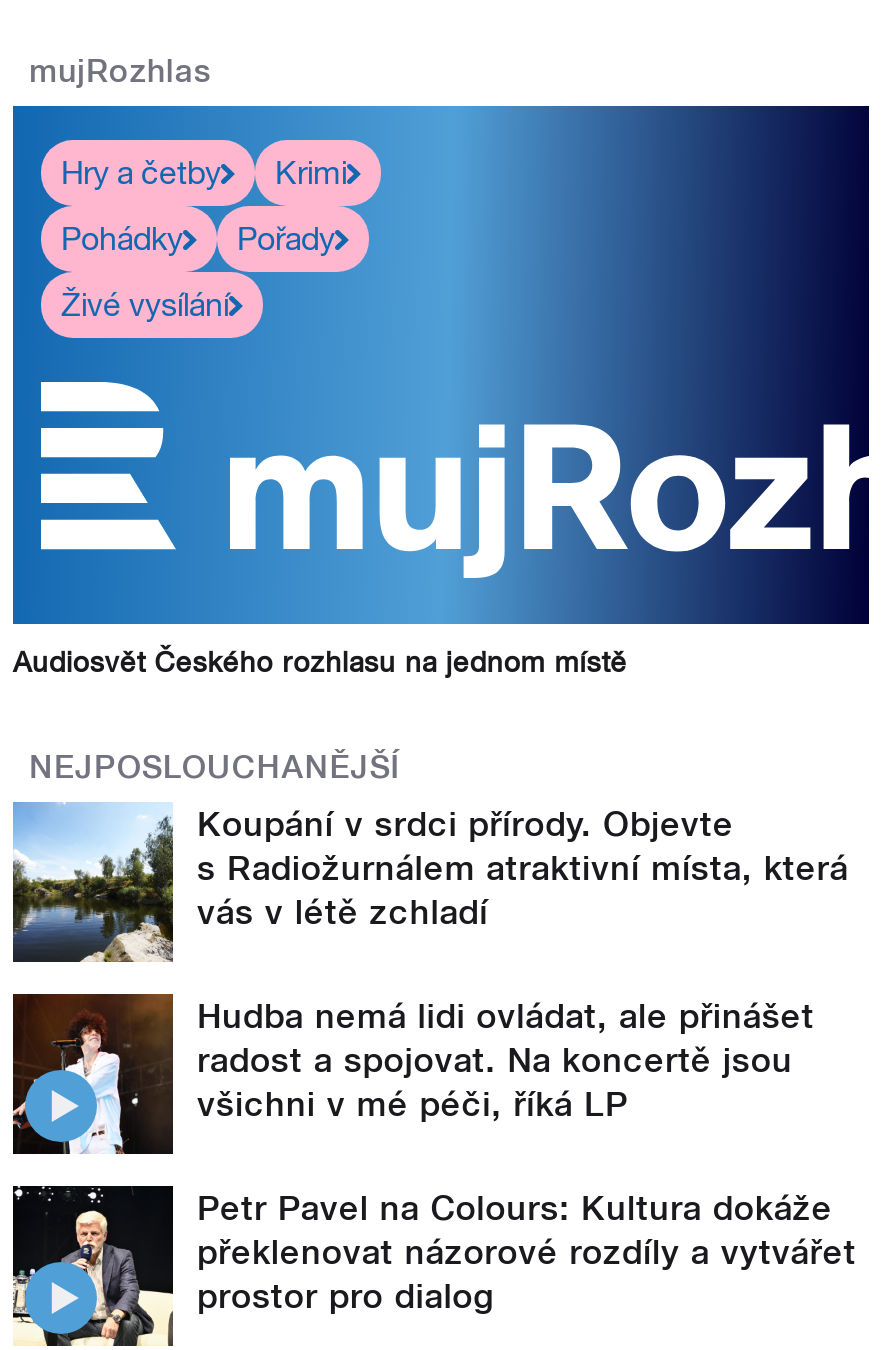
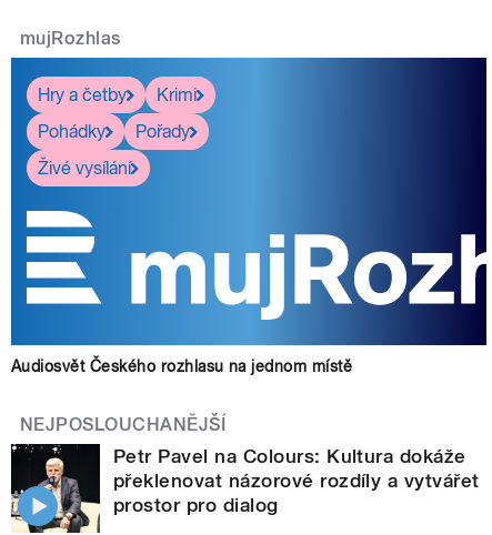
- [image]
- Koupání v srdci přírody. Objevte
- s Radiožurnálem atraktivní místa, která
- vás v létě zchladí
- Hudba nemá lidi ovládat, ale přinášet
- radost a spojovat. Na koncertě jsou
- všichni v mé péči, říká LP

- [image]
